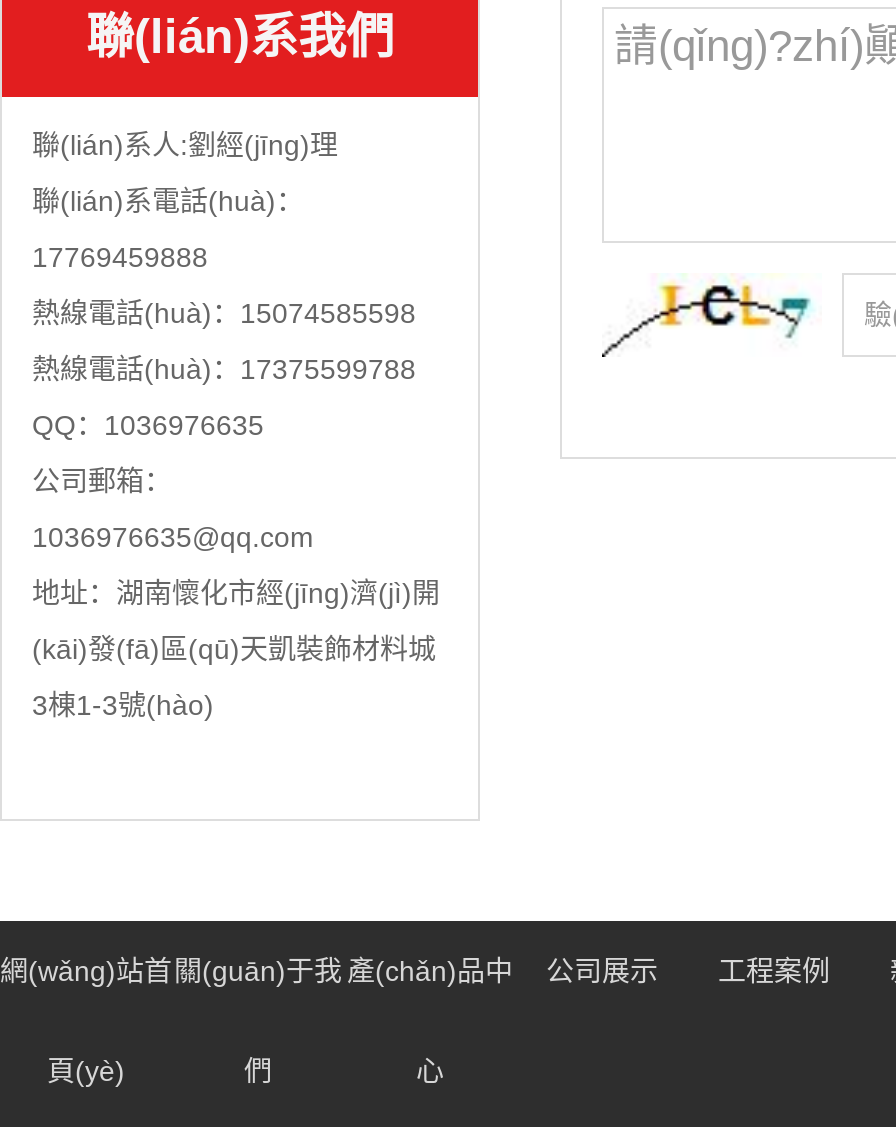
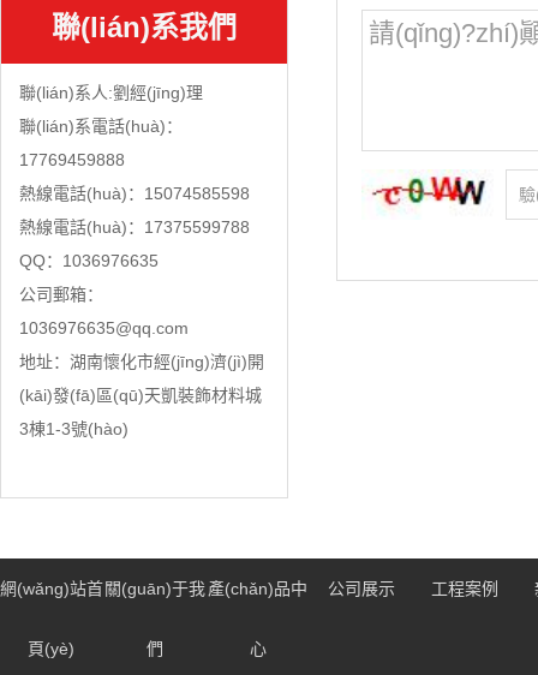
- [image]
+ [image]
